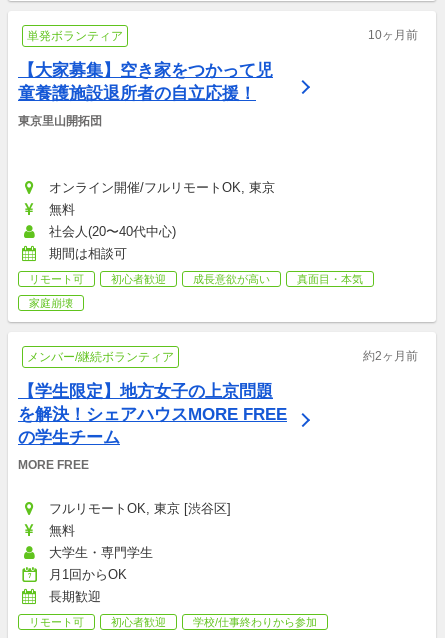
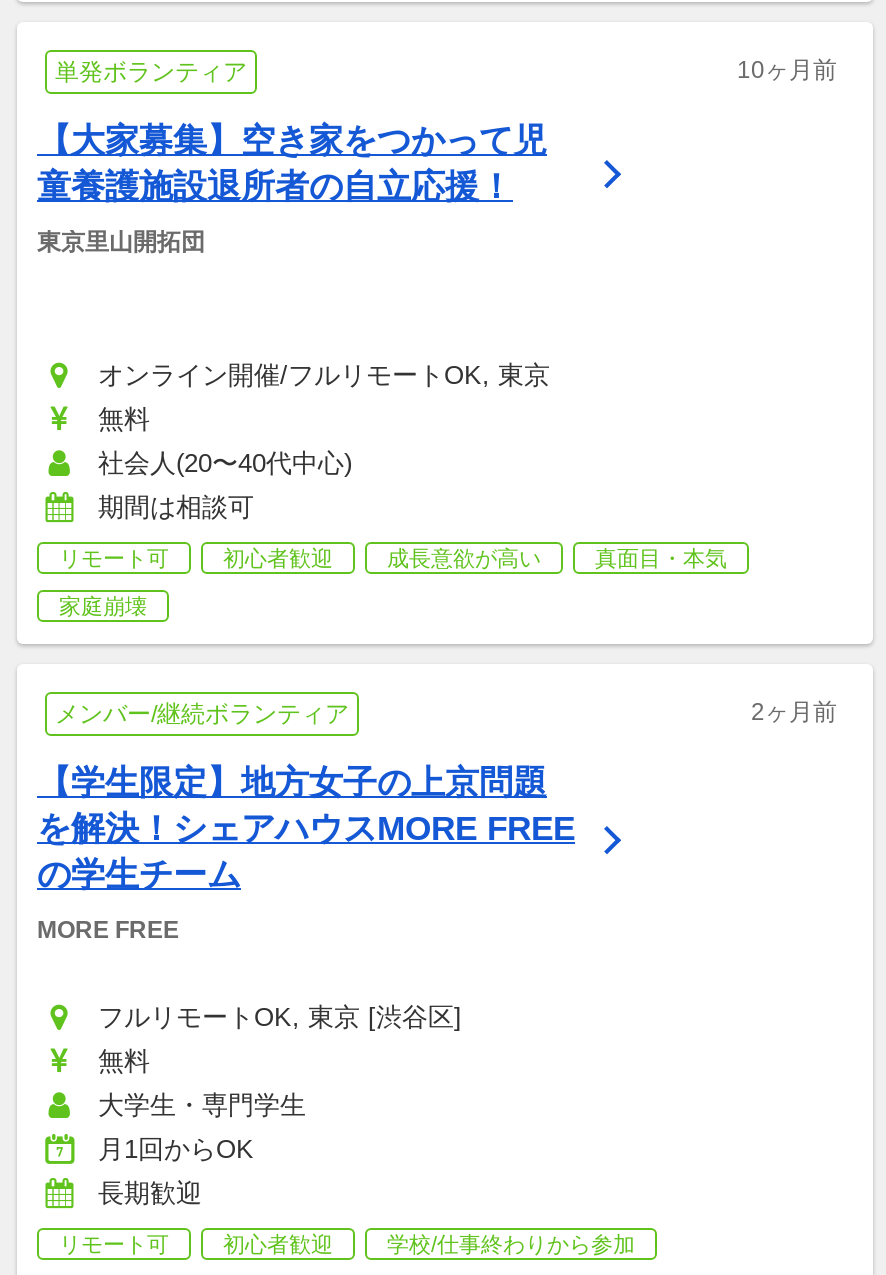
- 約2ヶ月前
+ 2ヶ月前
